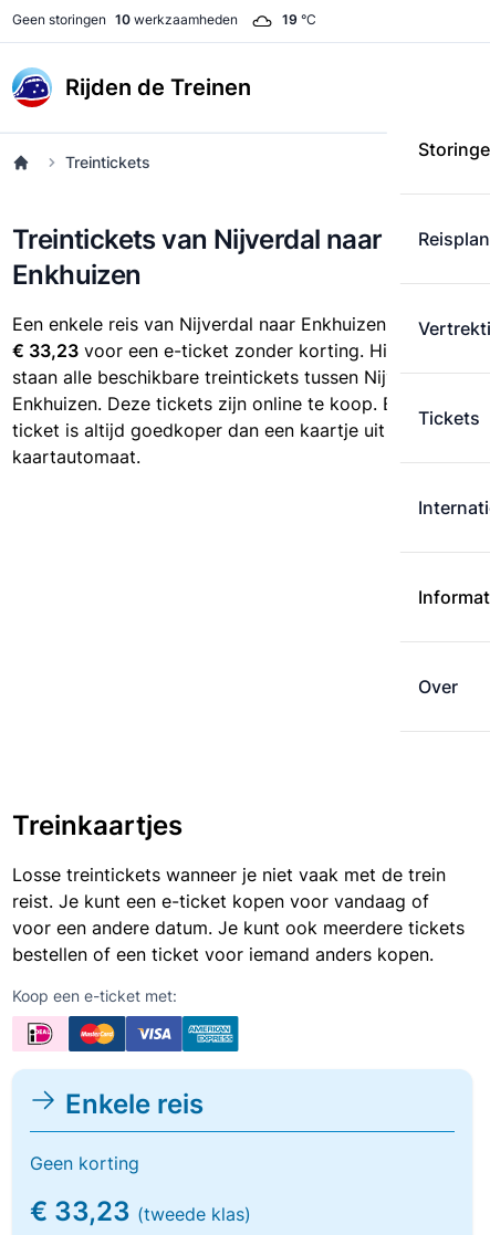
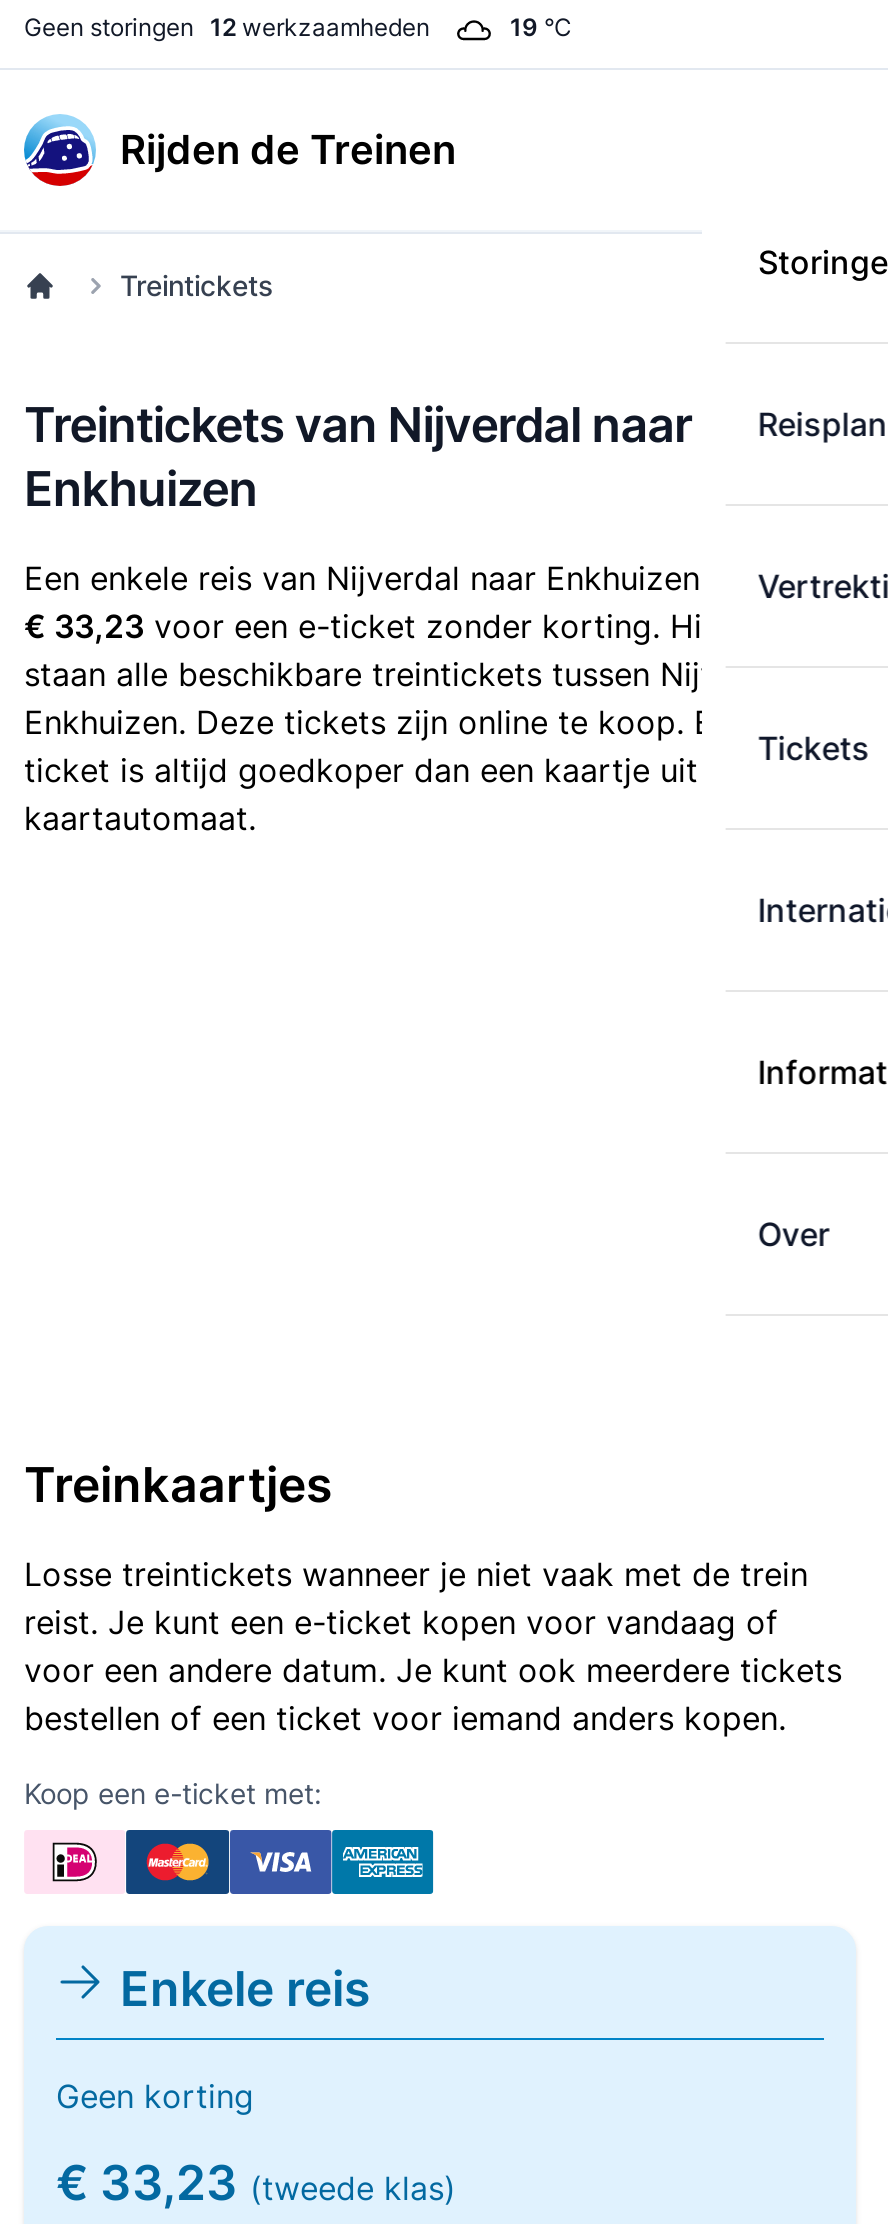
- Geen storingen 10 werkzaamheden
+ Geen storingen 12 werkzaamheden
